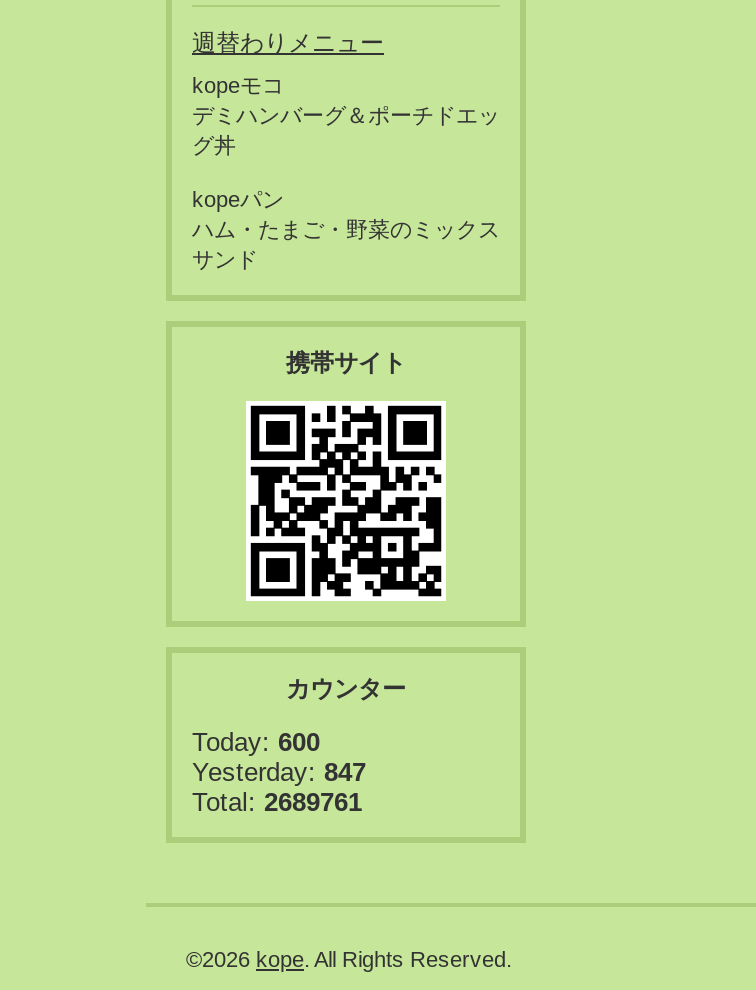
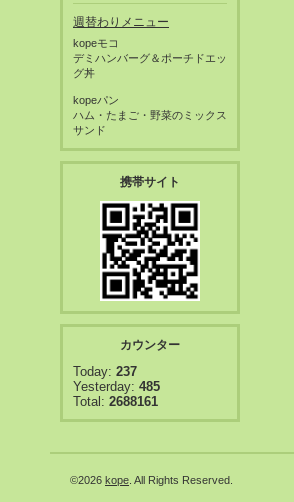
- Today: 600
+ Today: 237

- Yesterday: 847
+ Yesterday: 485

- Total: 2689761
+ Total: 2688161
